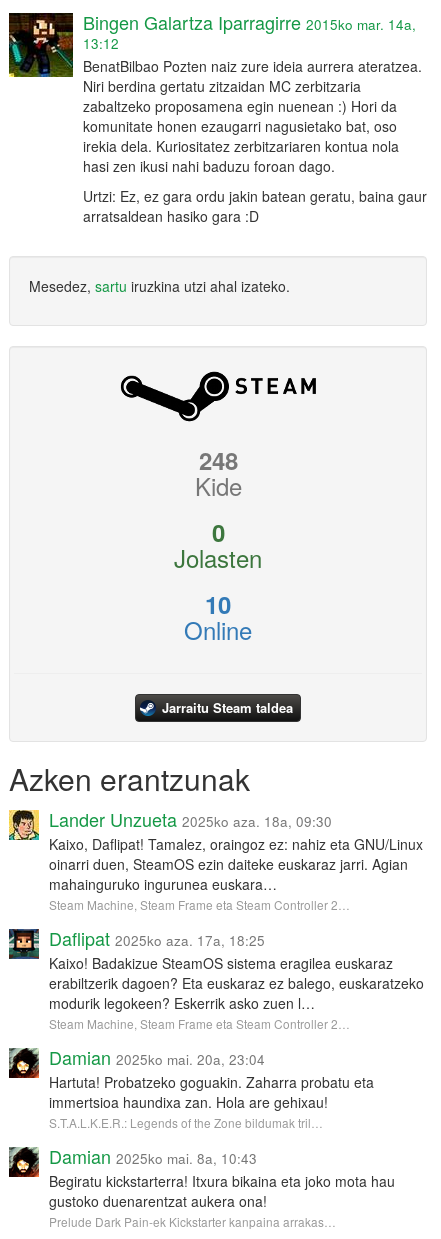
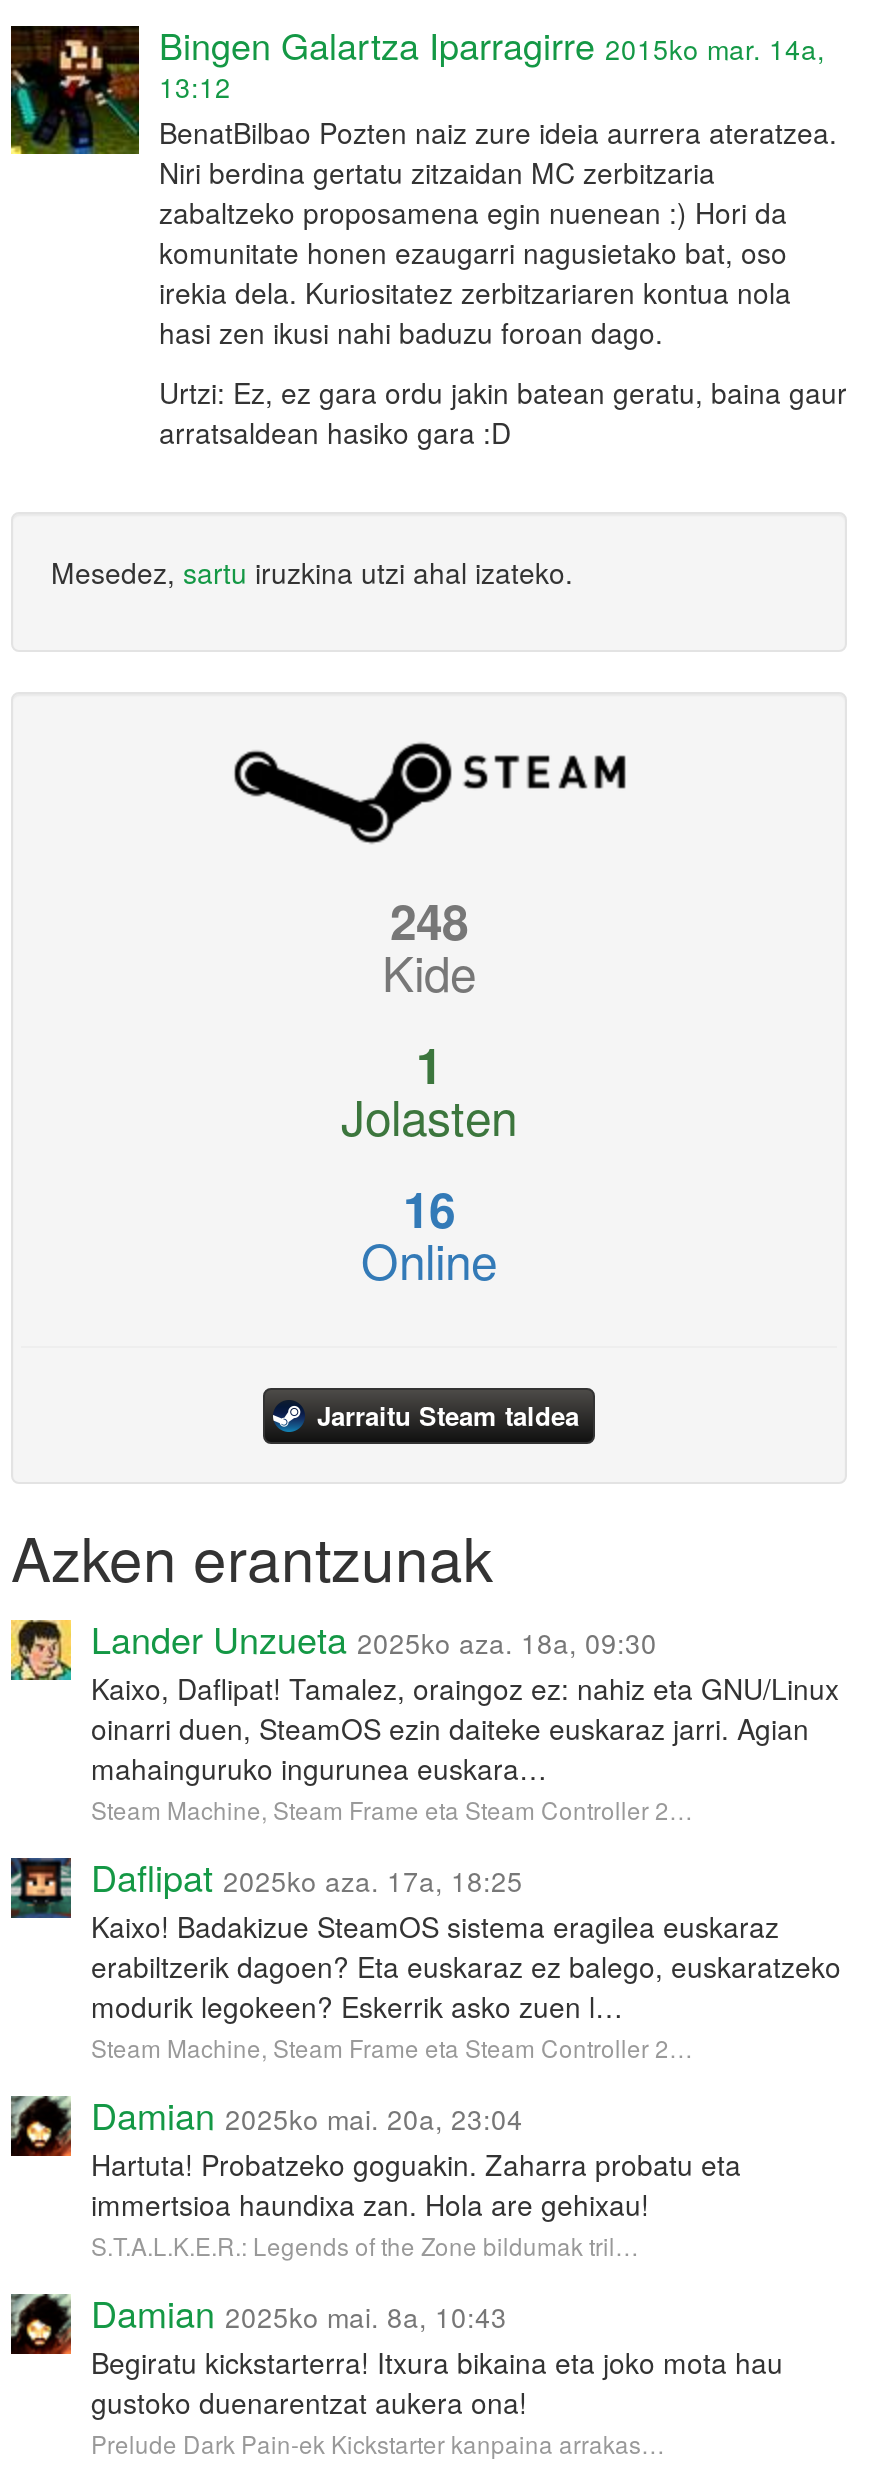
- 0
+ 1

- 10
+ 16
